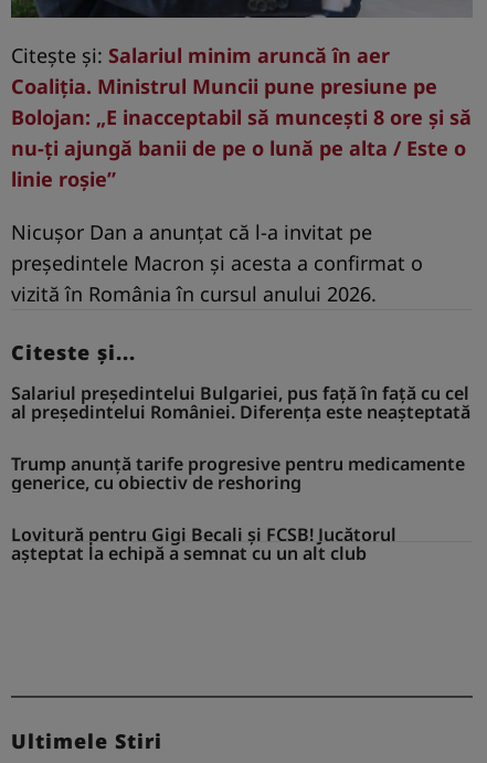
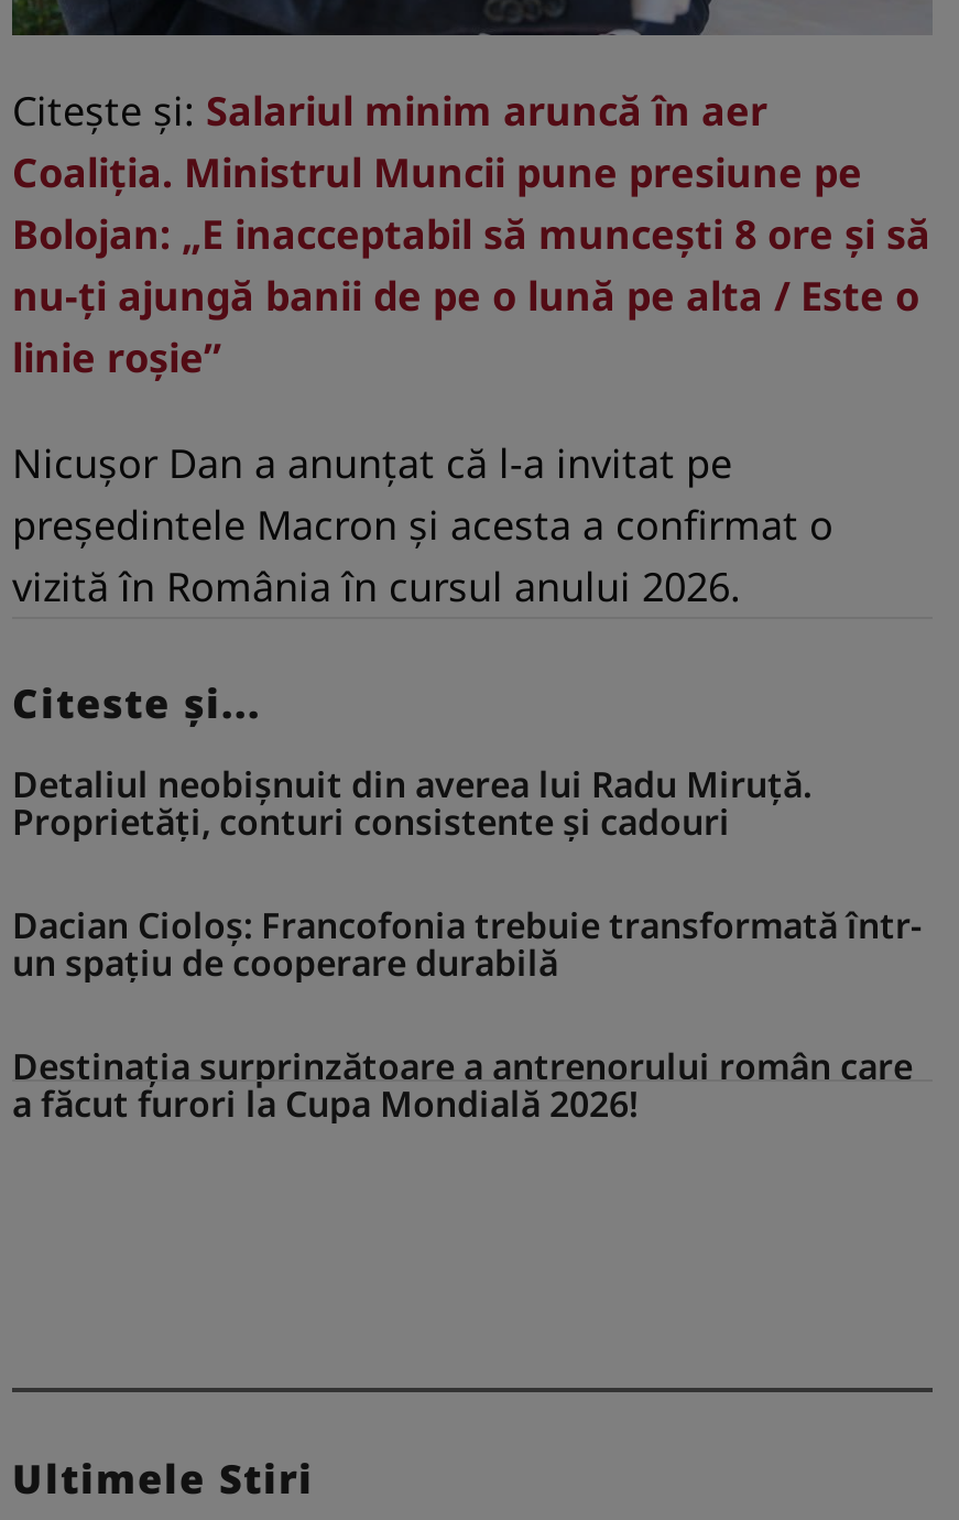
- Salariul președintelui Bulgariei, pus față în față cu cel
- al președintelui României. Diferența este neașteptată
+ Detaliul neobişnuit din averea lui Radu Miruță.
+ Proprietăți, conturi consistente și cadouri

- Trump anunță tarife progresive pentru medicamente
- generice, cu obiectiv de reshoring
+ Dacian Cioloș: Francofonia trebuie transformată într-
+ un spațiu de cooperare durabilă

- Lovitură pentru Gigi Becali și FCSB! Jucătorul
- așteptat la echipă a semnat cu un alt club
+ Destinația surprinzătoare a antrenorului român care
+ a făcut furori la Cupa Mondială 2026!
